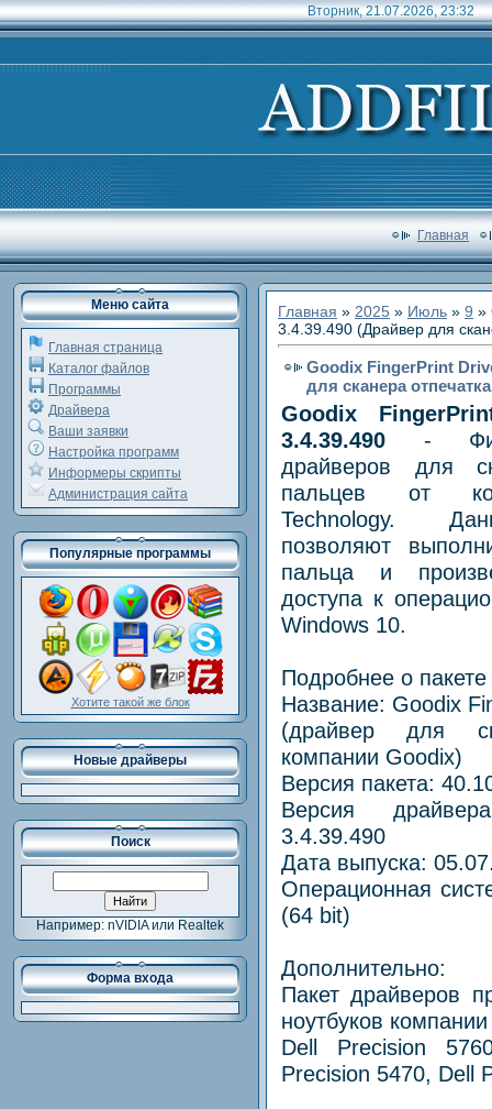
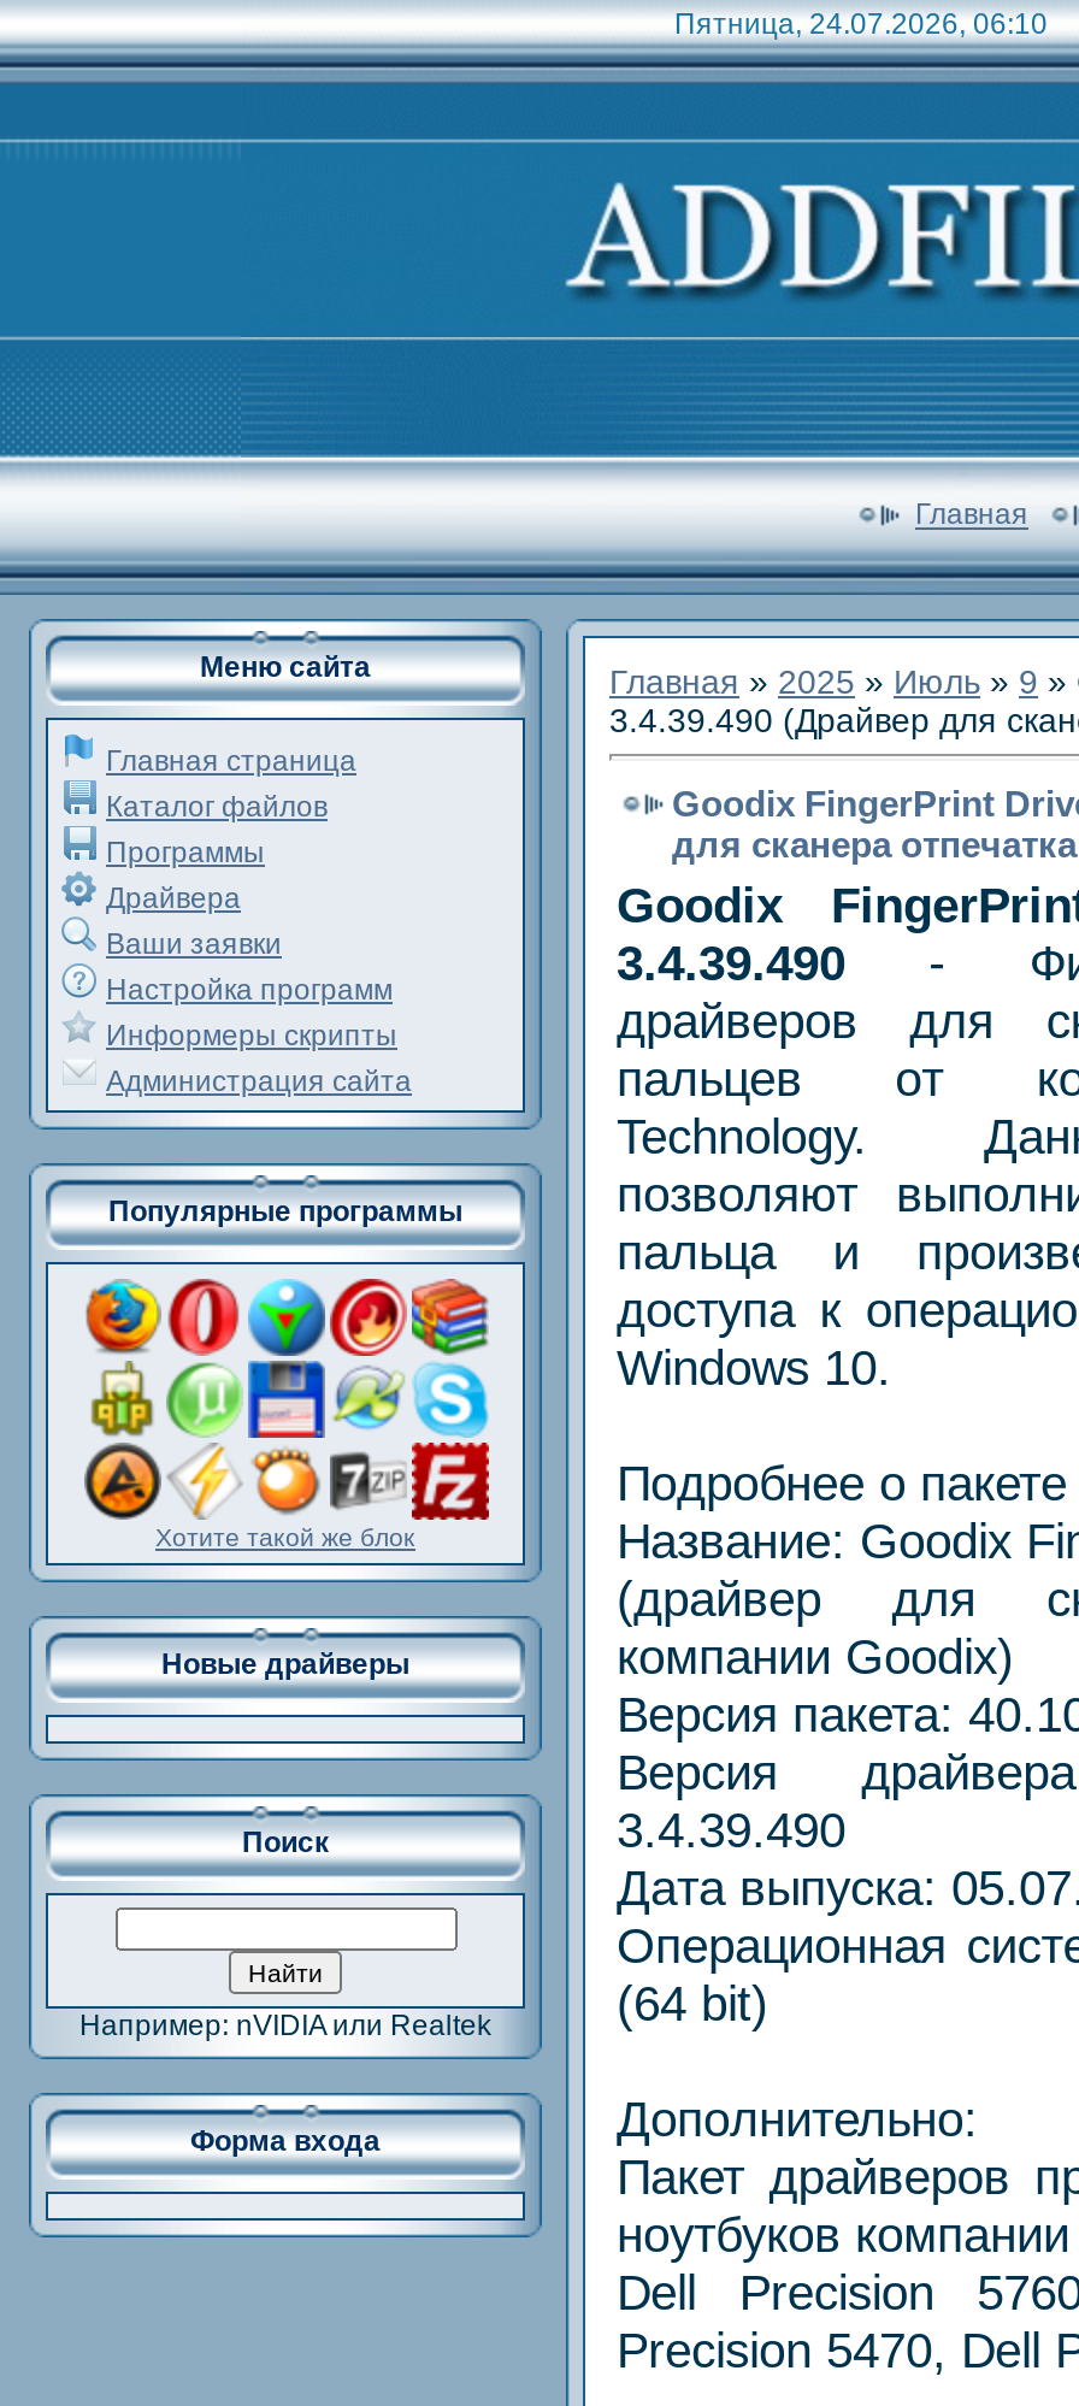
- Вторник, 21.07.2026, 23:32
+ Пятница, 24.07.2026, 06:10
